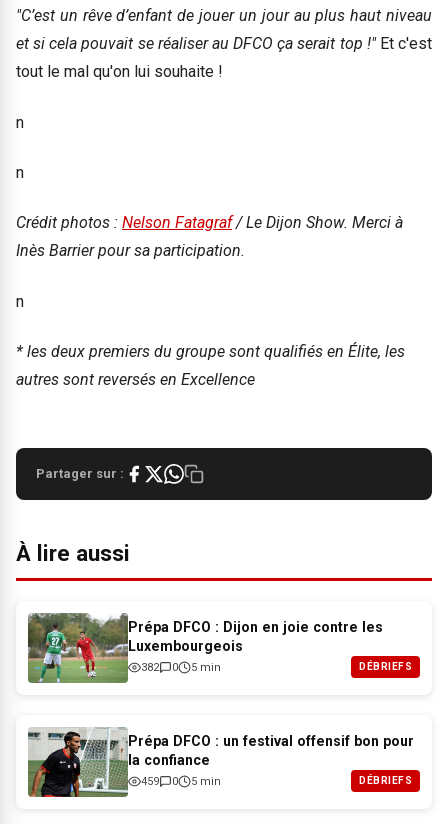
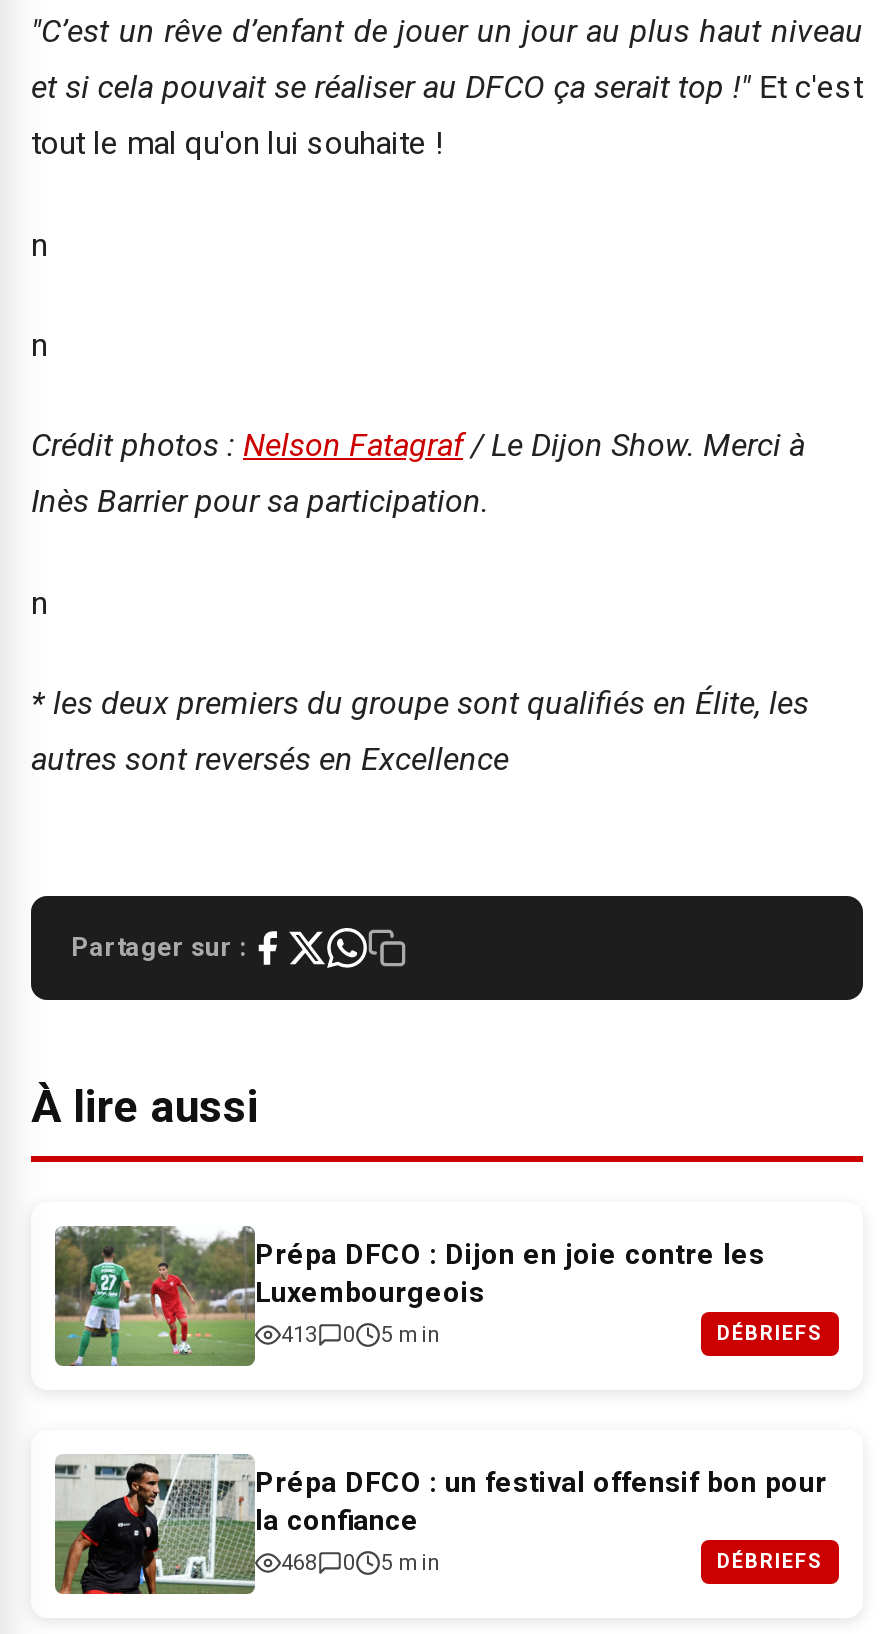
- 382 0 5 min
+ 413 0 5 min

- 459 0 5 min
+ 468 0 5 min
